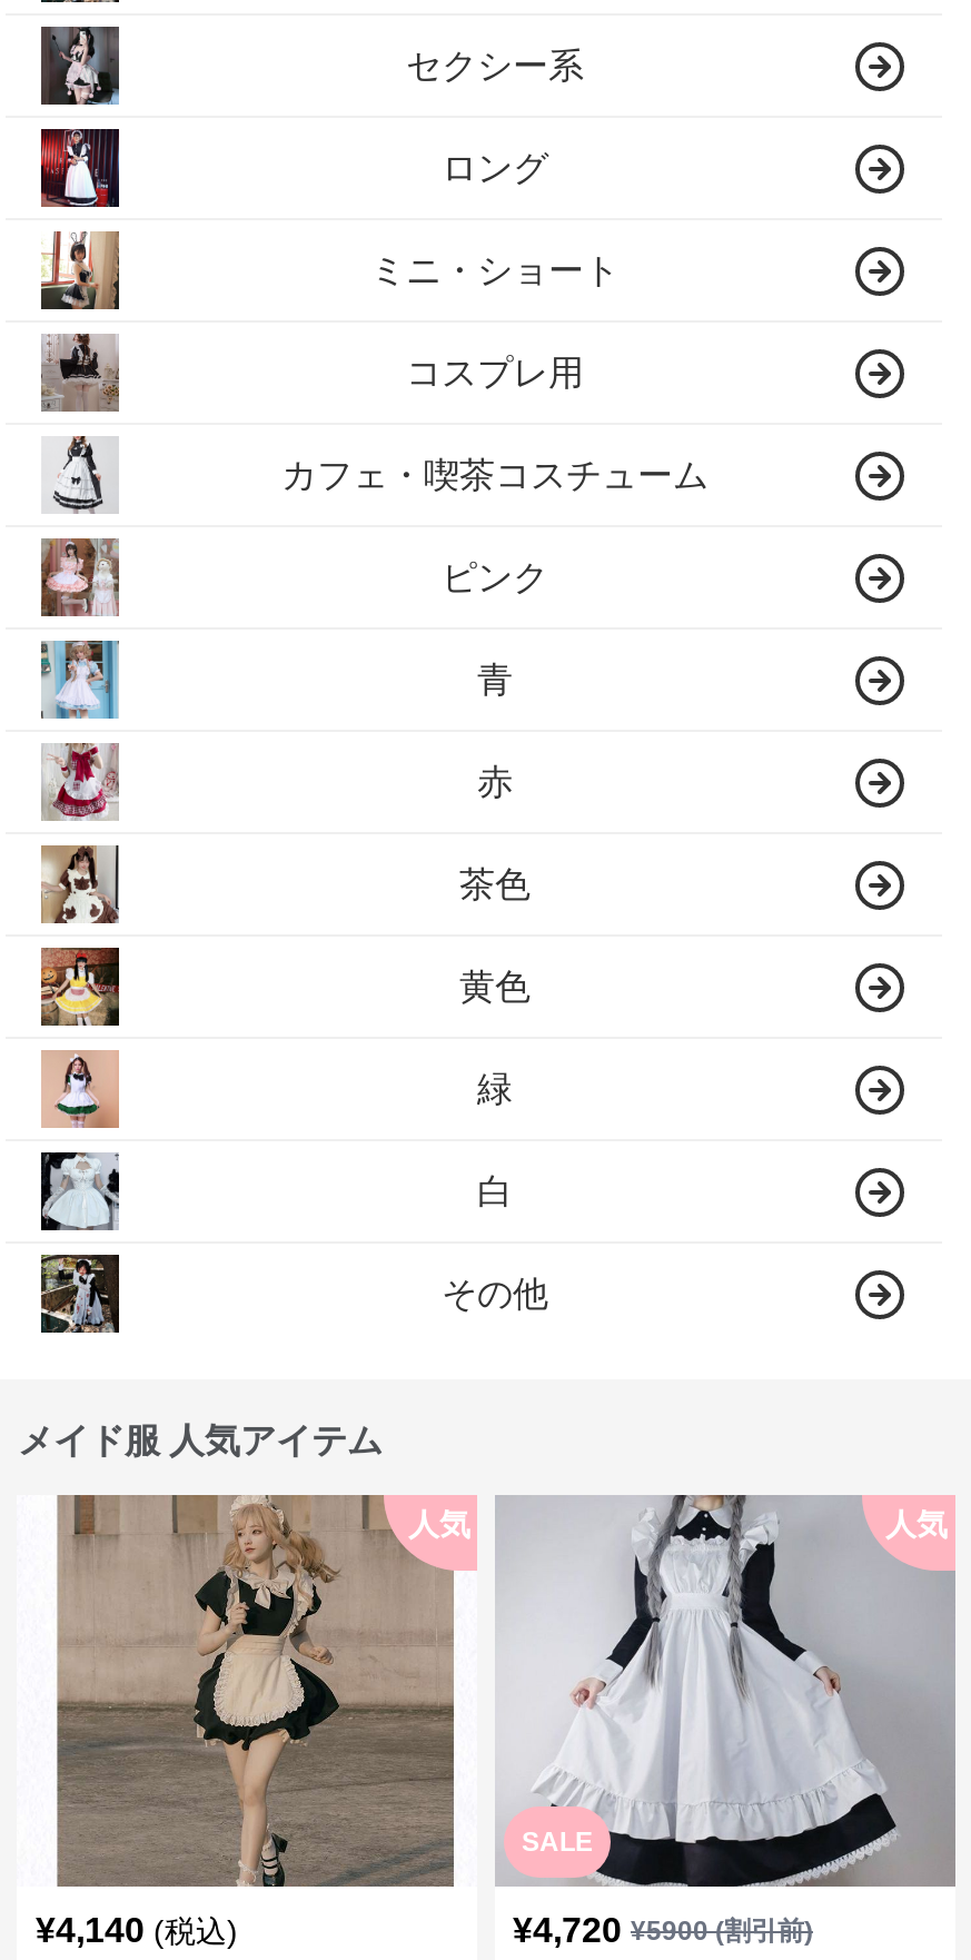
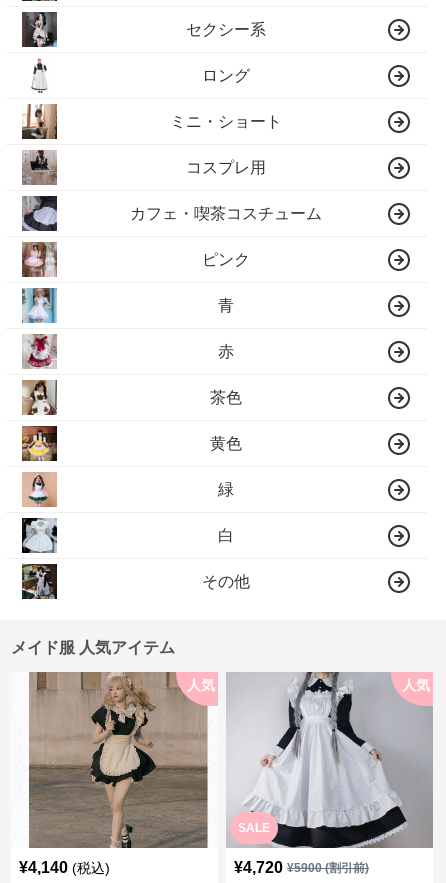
- [image]
+ [image]

- [image]
+ [image]
